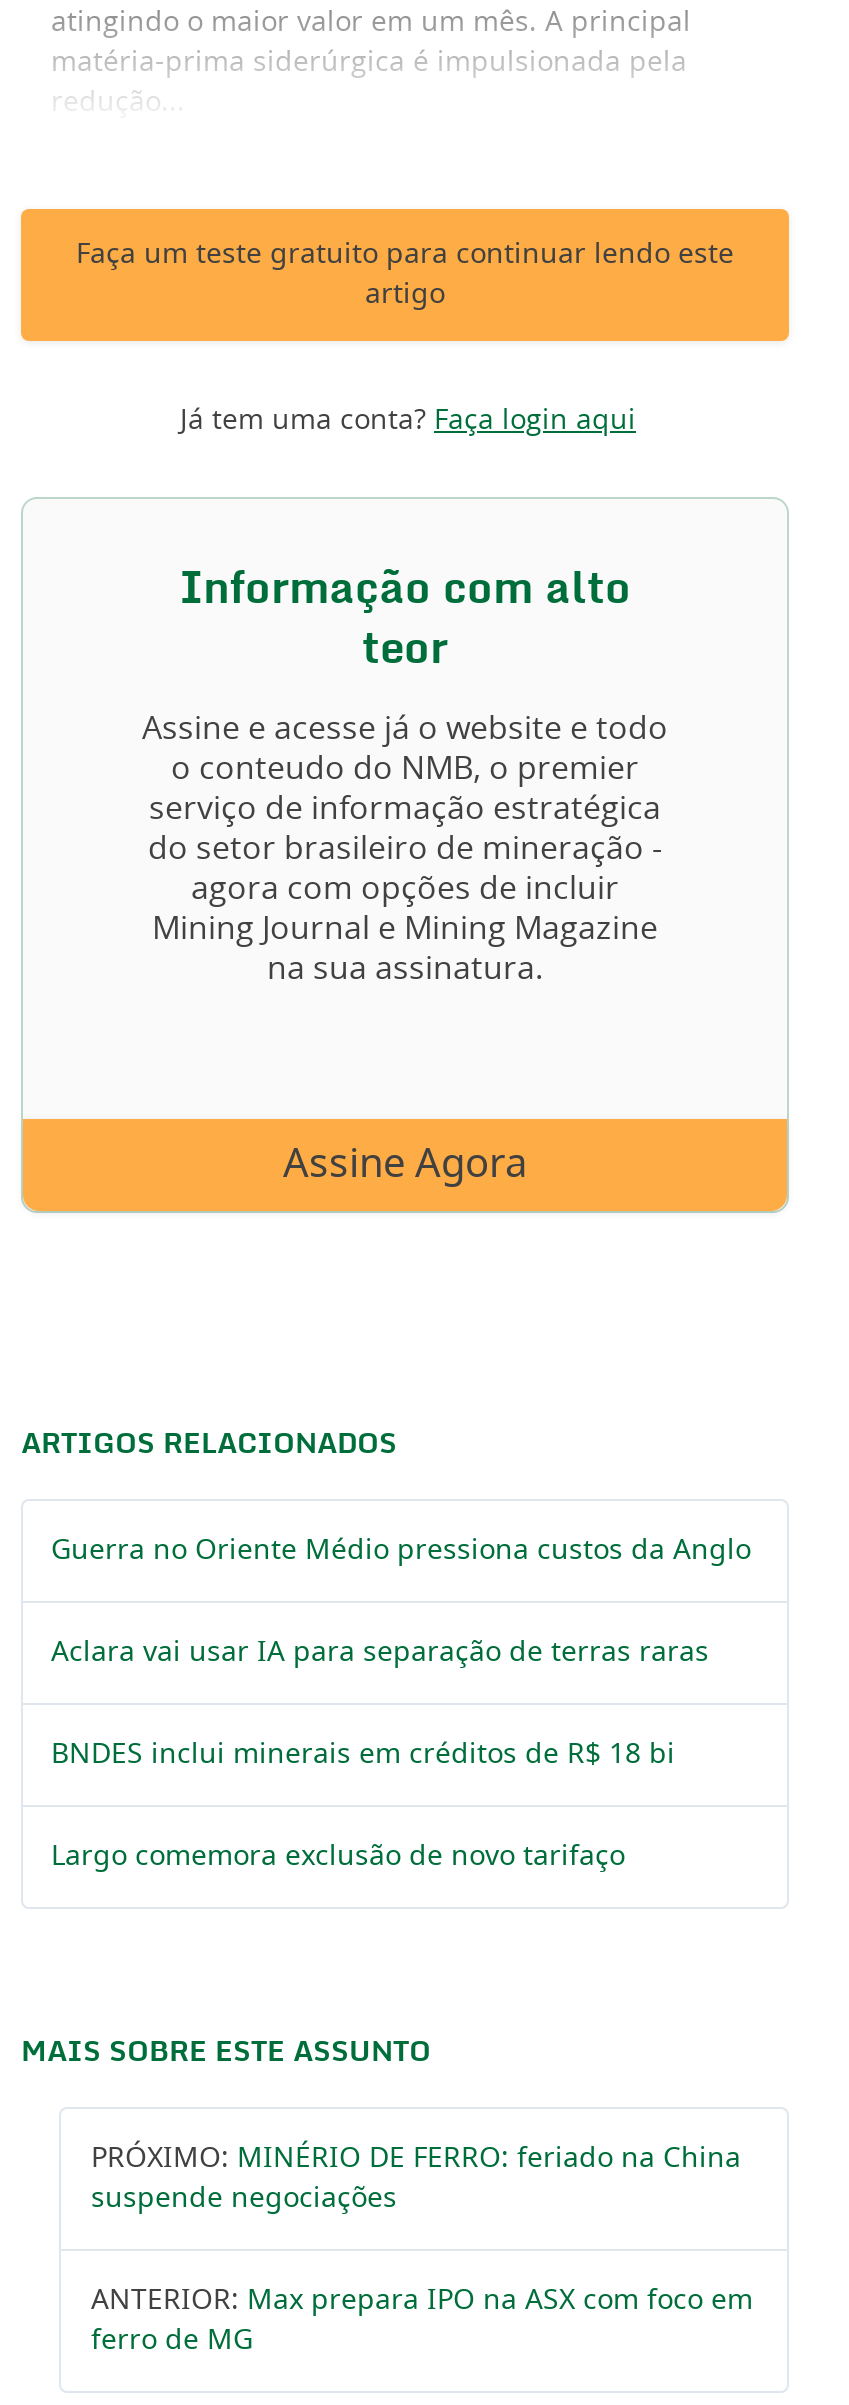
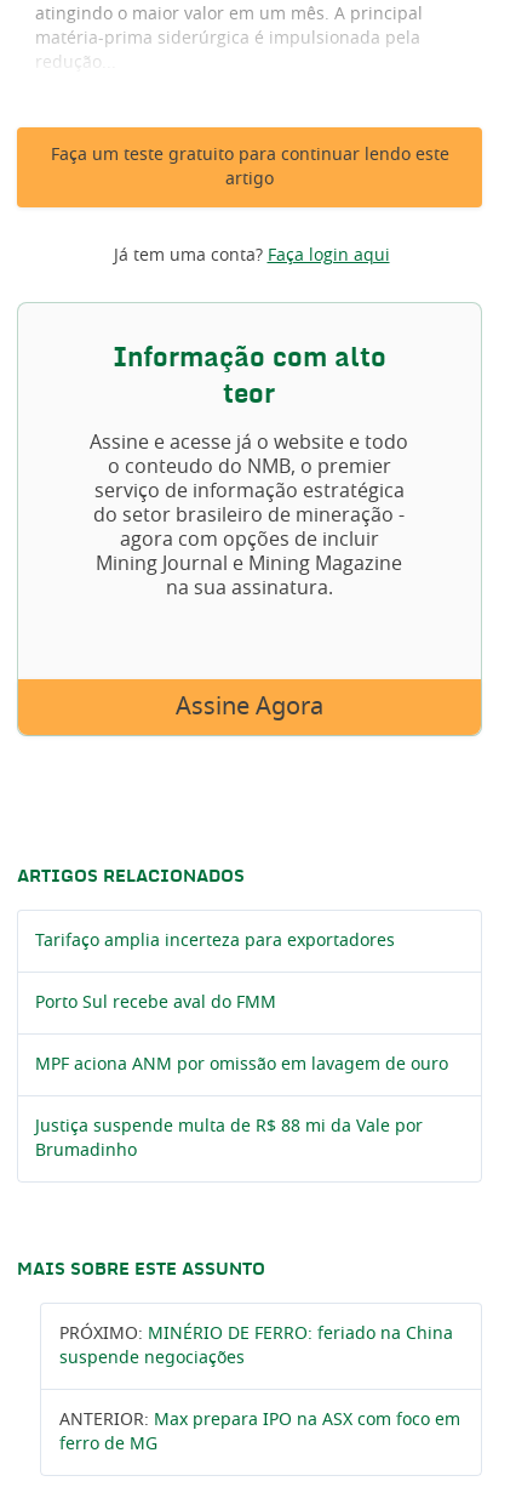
- Guerra no Oriente Médio pressiona custos da Anglo
+ Tarifaço amplia incerteza para exportadores

- Aclara vai usar IA para separação de terras raras
+ Porto Sul recebe aval do FMM

- BNDES inclui minerais em créditos de R$ 18 bi
+ MPF aciona ANM por omissão em lavagem de ouro

- Largo comemora exclusão de novo tarifaço
+ Justiça suspende multa de R$ 88 mi da Vale por
+ Brumadinho
